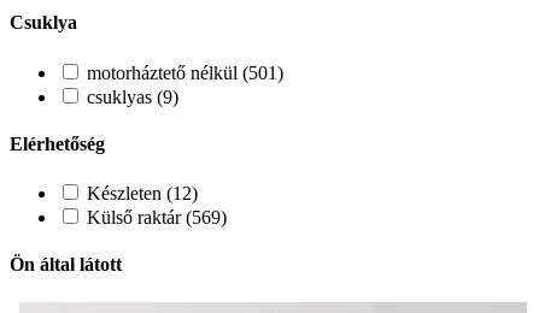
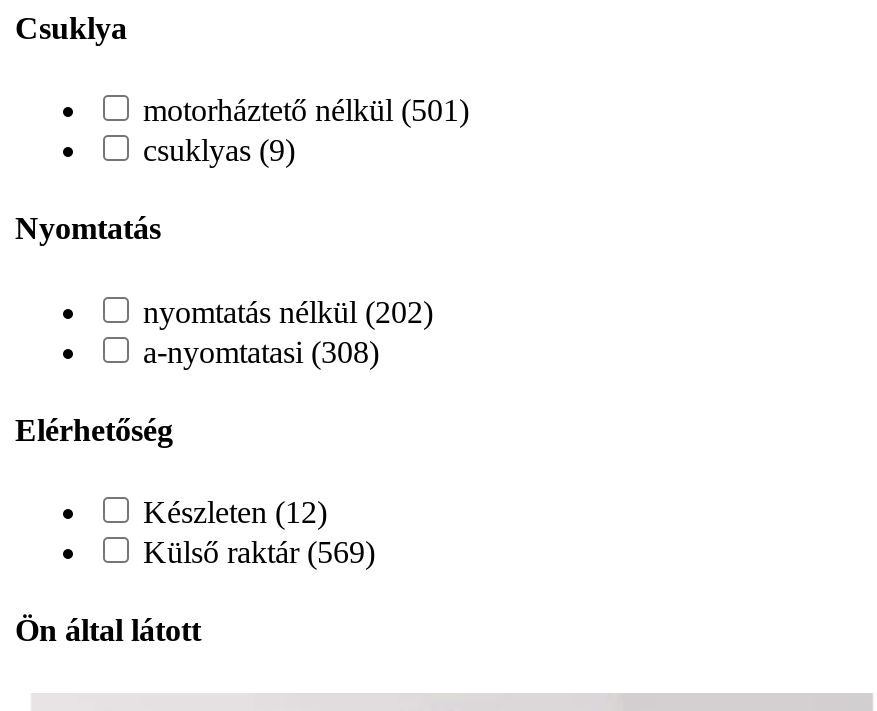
+ Nyomtatás
+ nyomtatás nélkül (202)
+ a-nyomtatasi (308)
